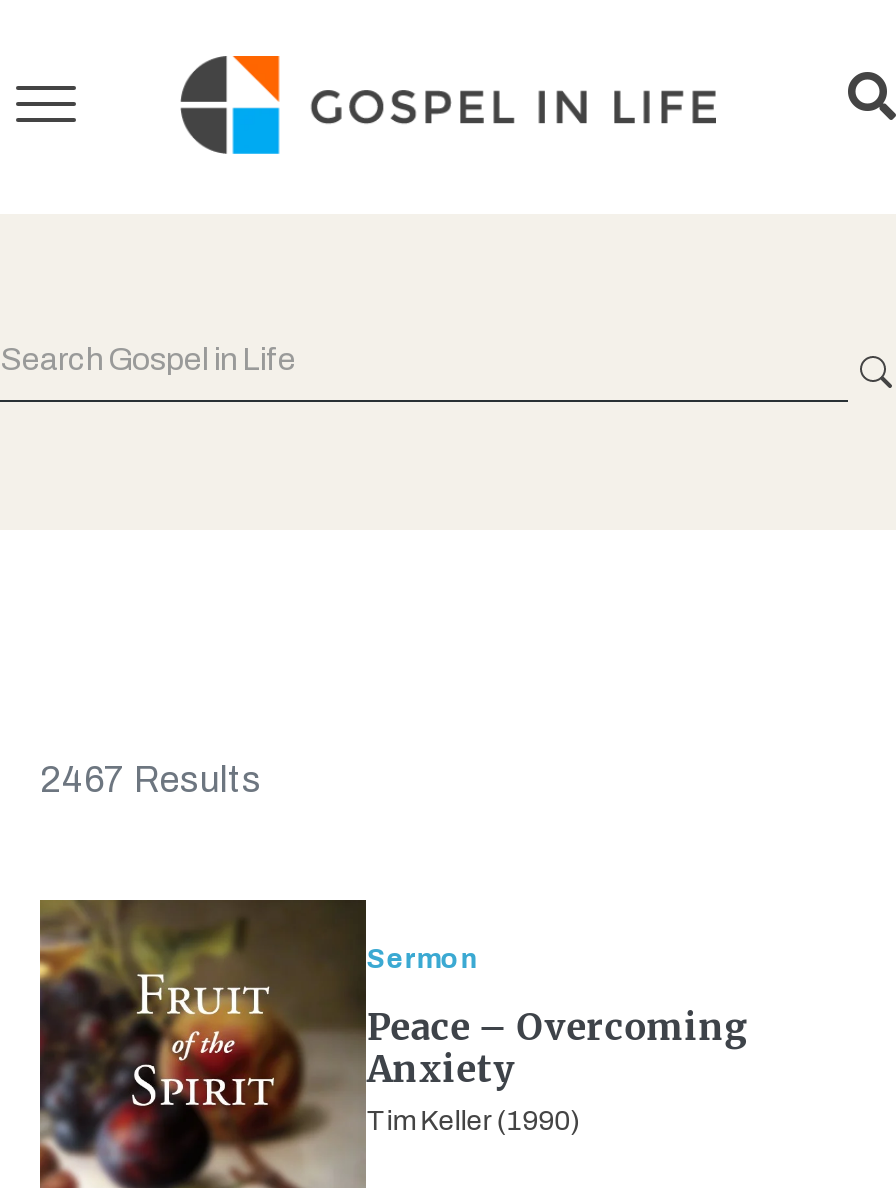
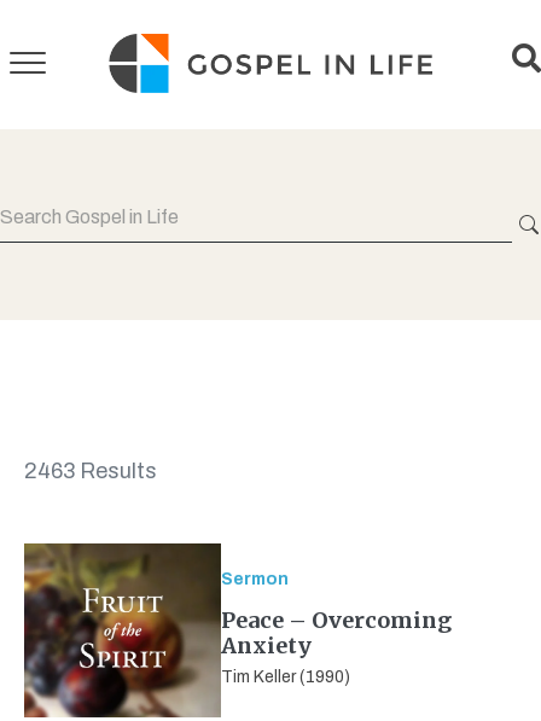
- 2467 Results
+ 2463 Results
